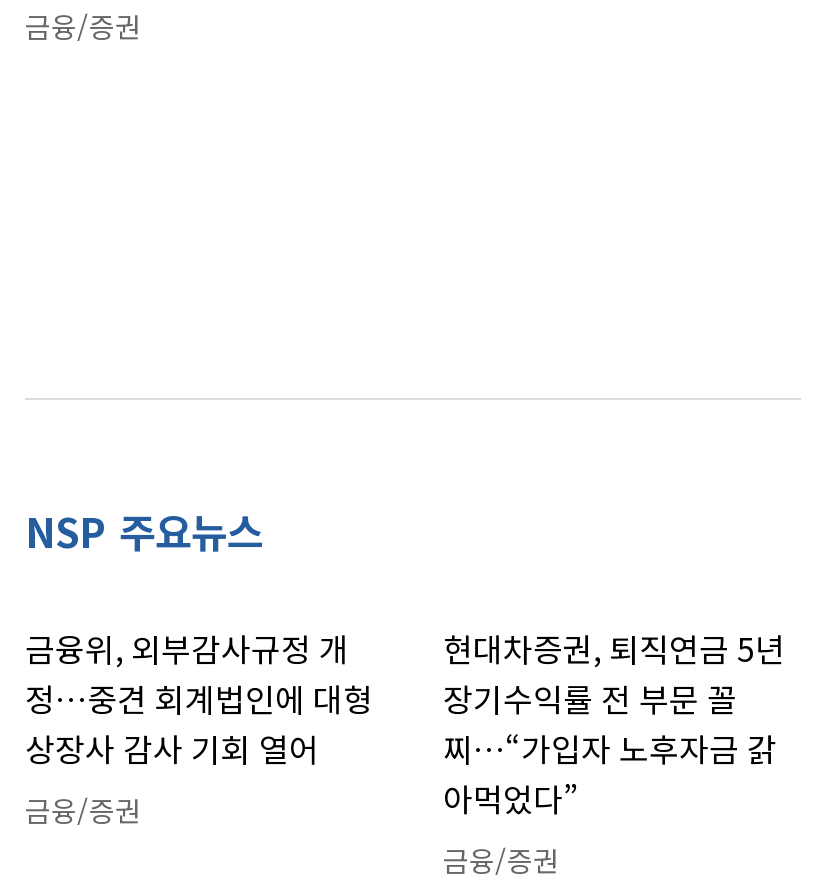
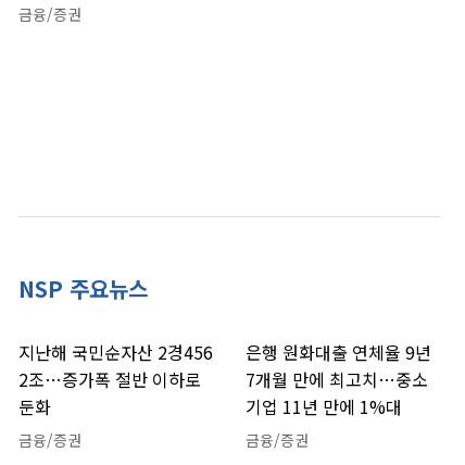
- 금융위, 외부감사규정 개
- 정…중견 회계법인에 대형
- 상장사 감사 기회 열어
+ 지난해 국민순자산 2경456
+ 2조…증가폭 절반 이하로
+ 둔화

- 현대차증권, 퇴직연금 5년
- 장기수익률 전 부문 꼴
- 찌…“가입자 노후자금 갉
- 아먹었다”
+ 은행 원화대출 연체율 9년
+ 7개월 만에 최고치…중소
+ 기업 11년 만에 1%대
